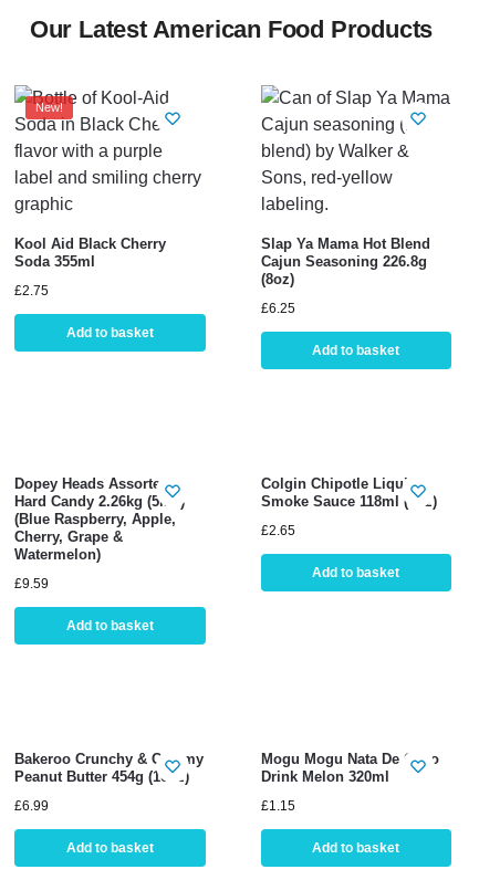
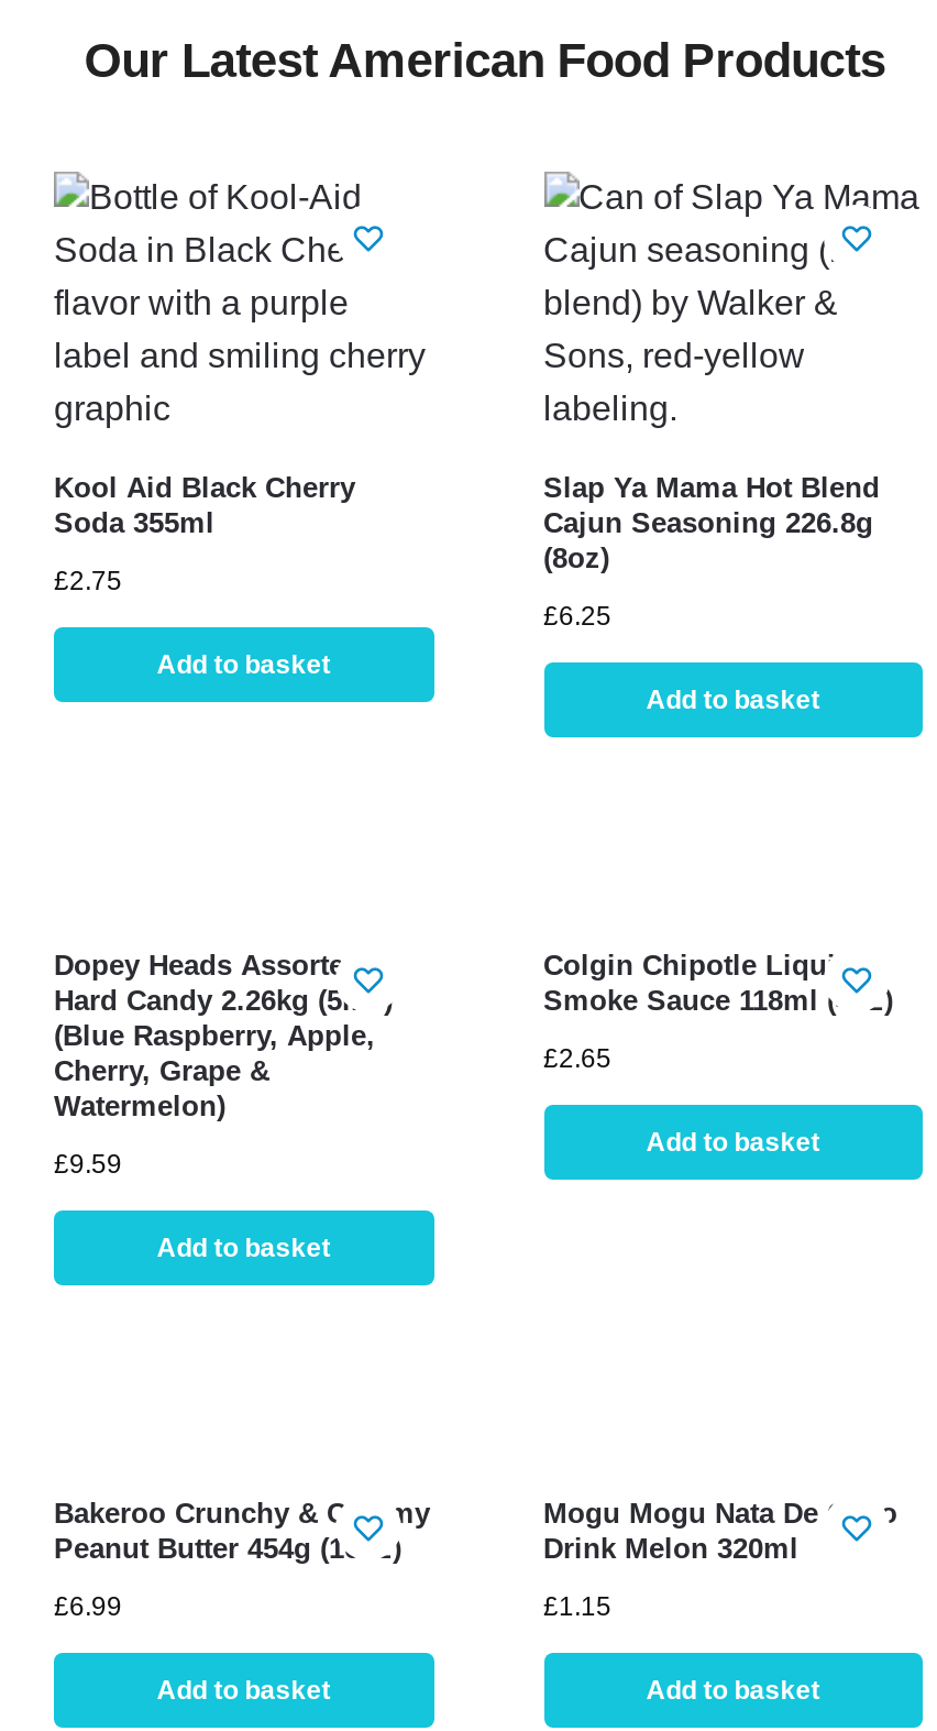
- New!
